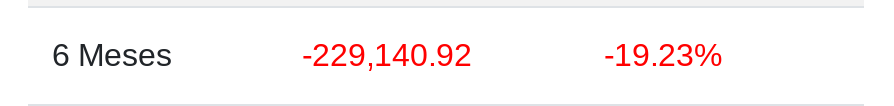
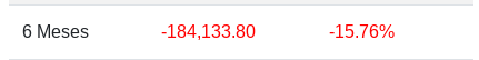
- -229,140.92
+ -184,133.80

- -19.23%
+ -15.76%
